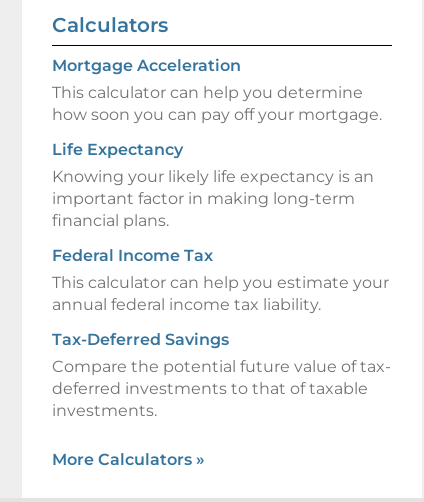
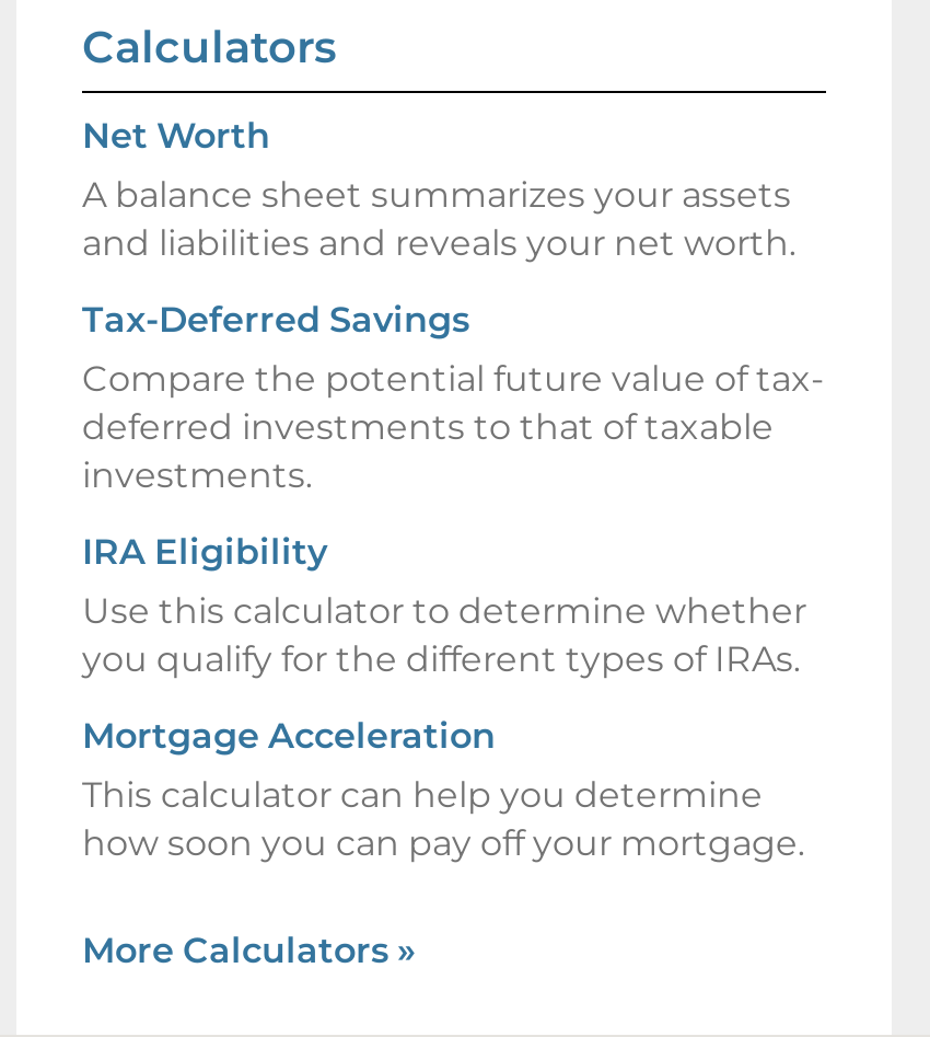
moved down: Mortgage Acceleration | This calculator can help you determine | how soon you can pay off your mortgage.

- Life Expectancy
- Knowing your likely life expectancy is an
- important factor in making long-term
- financial plans.
- Federal Income Tax
- This calculator can help you estimate your
- annual federal income tax liability.
+ Net Worth
+ A balance sheet summarizes your assets
+ and liabilities and reveals your net worth.

moved up: Tax-Deferred Savings | Compare the potential future value of tax- | deferred investments to that of taxable | investments.

+ IRA Eligibility
+ Use this calculator to determine whether
+ you qualify for the different types of IRAs.
